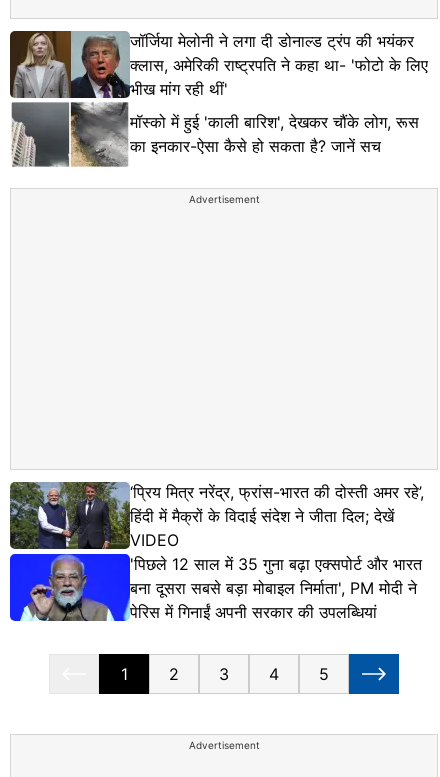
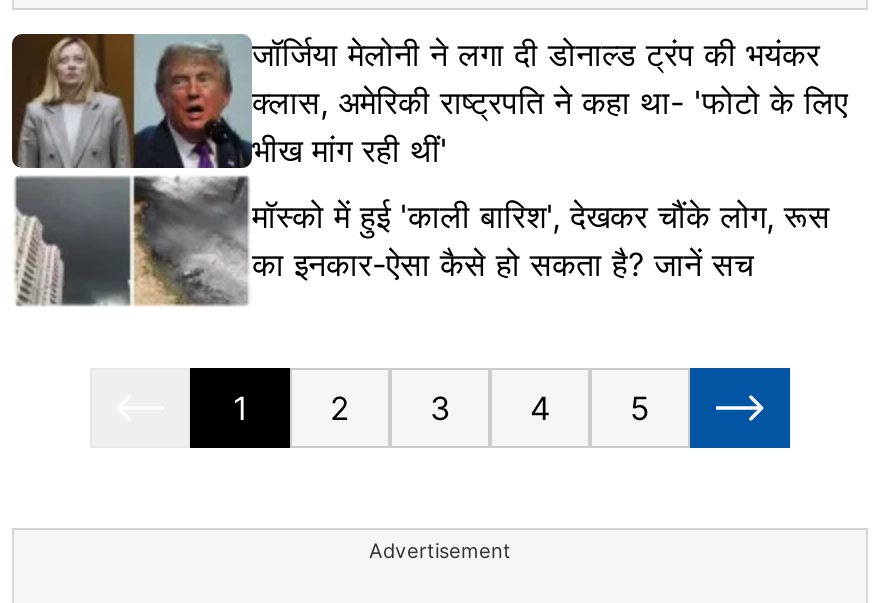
- Advertisement

- [image]
- ‘प्रिय मित्र नरेंद्र, फ्रांस-भारत की दोस्ती अमर रहे’,
- हिंदी में मैक्रों के विदाई संदेश ने जीता दिल; देखें
- VIDEO
- 'पिछले 12 साल में 35 गुना बढ़ा एक्सपोर्ट और भारत
- बना दूसरा सबसे बड़ा मोबाइल निर्माता', PM मोदी ने
- पेरिस में गिनाईं अपनी सरकार की उपलब्धियां
